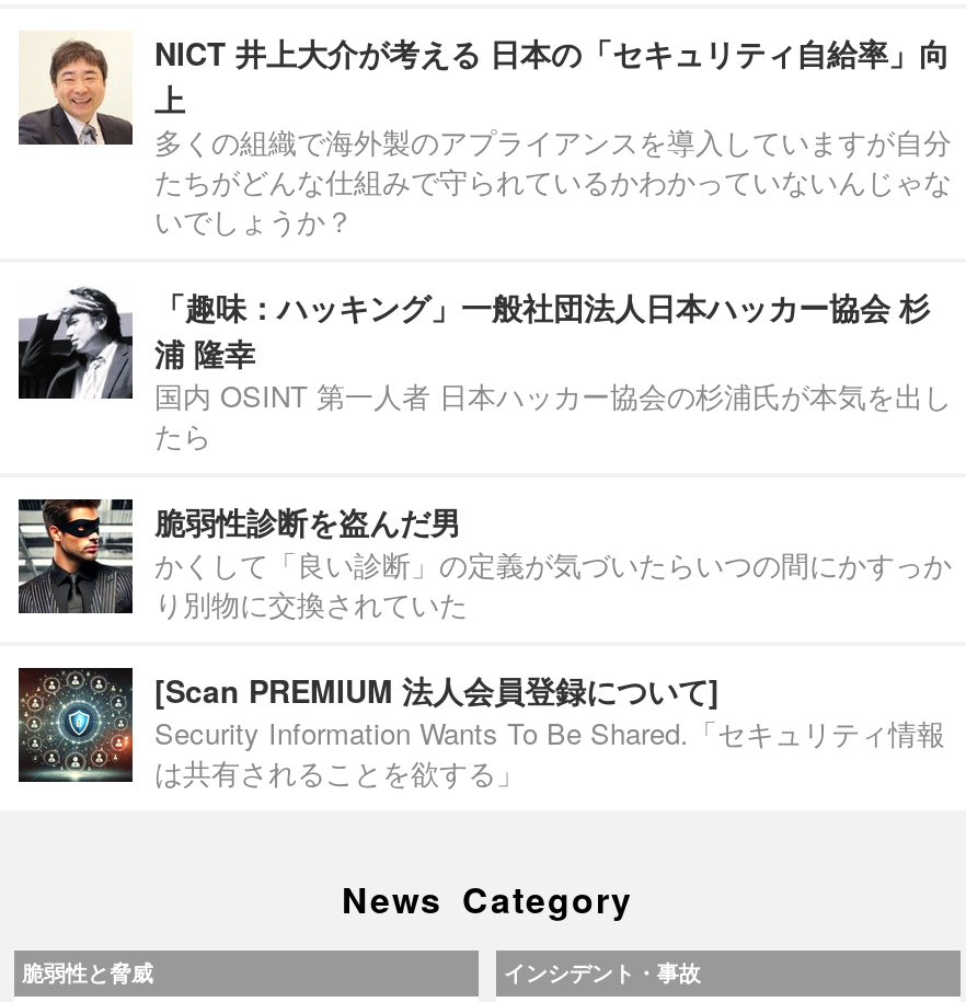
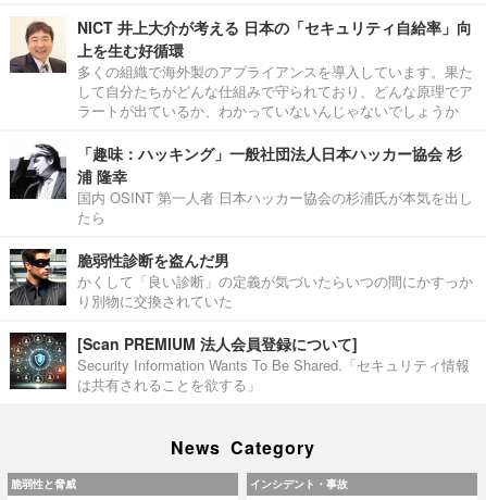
- 上
- 多くの組織で海外製のアプライアンスを導入していますが自分
- たちがどんな仕組みで守られているかわかっていないんじゃな
- いでしょうか？
+ 上を生む好循環
+ 多くの組織で海外製のアプライアンスを導入しています。果た
+ して自分たちがどんな仕組みで守られており、どんな原理でア
+ ラートが出ているか、わかっていないんじゃないでしょうか
